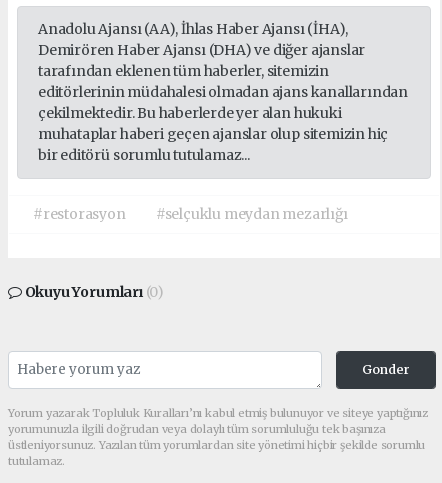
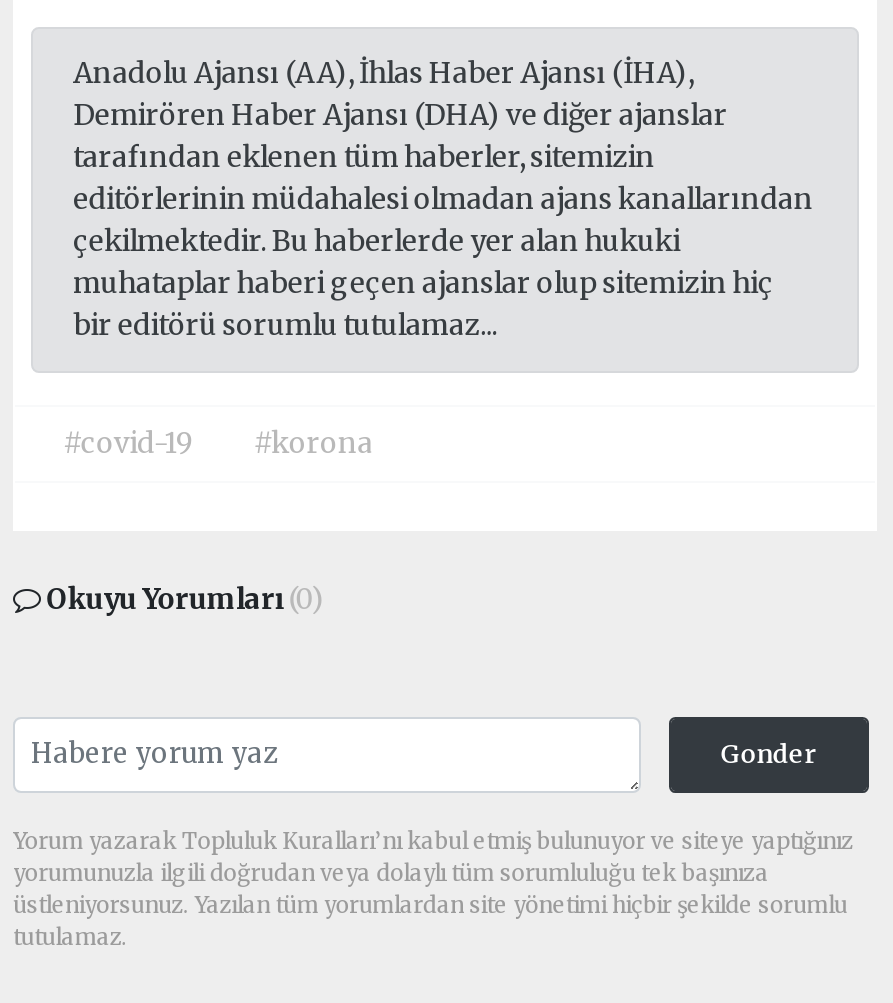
- #restorasyon
- #selçuklu meydan mezarlığı
+ #covid-19
+ #korona
